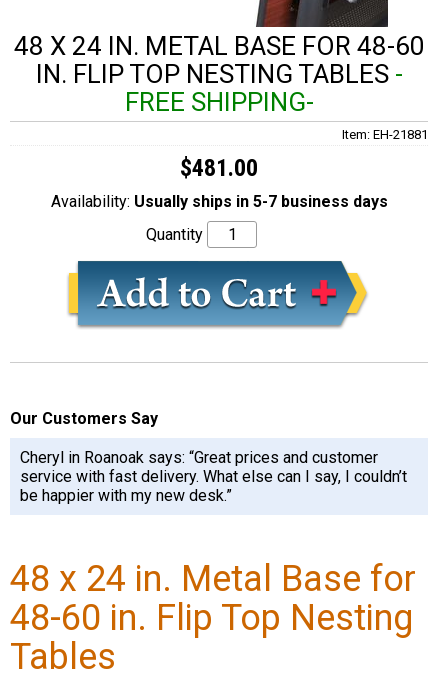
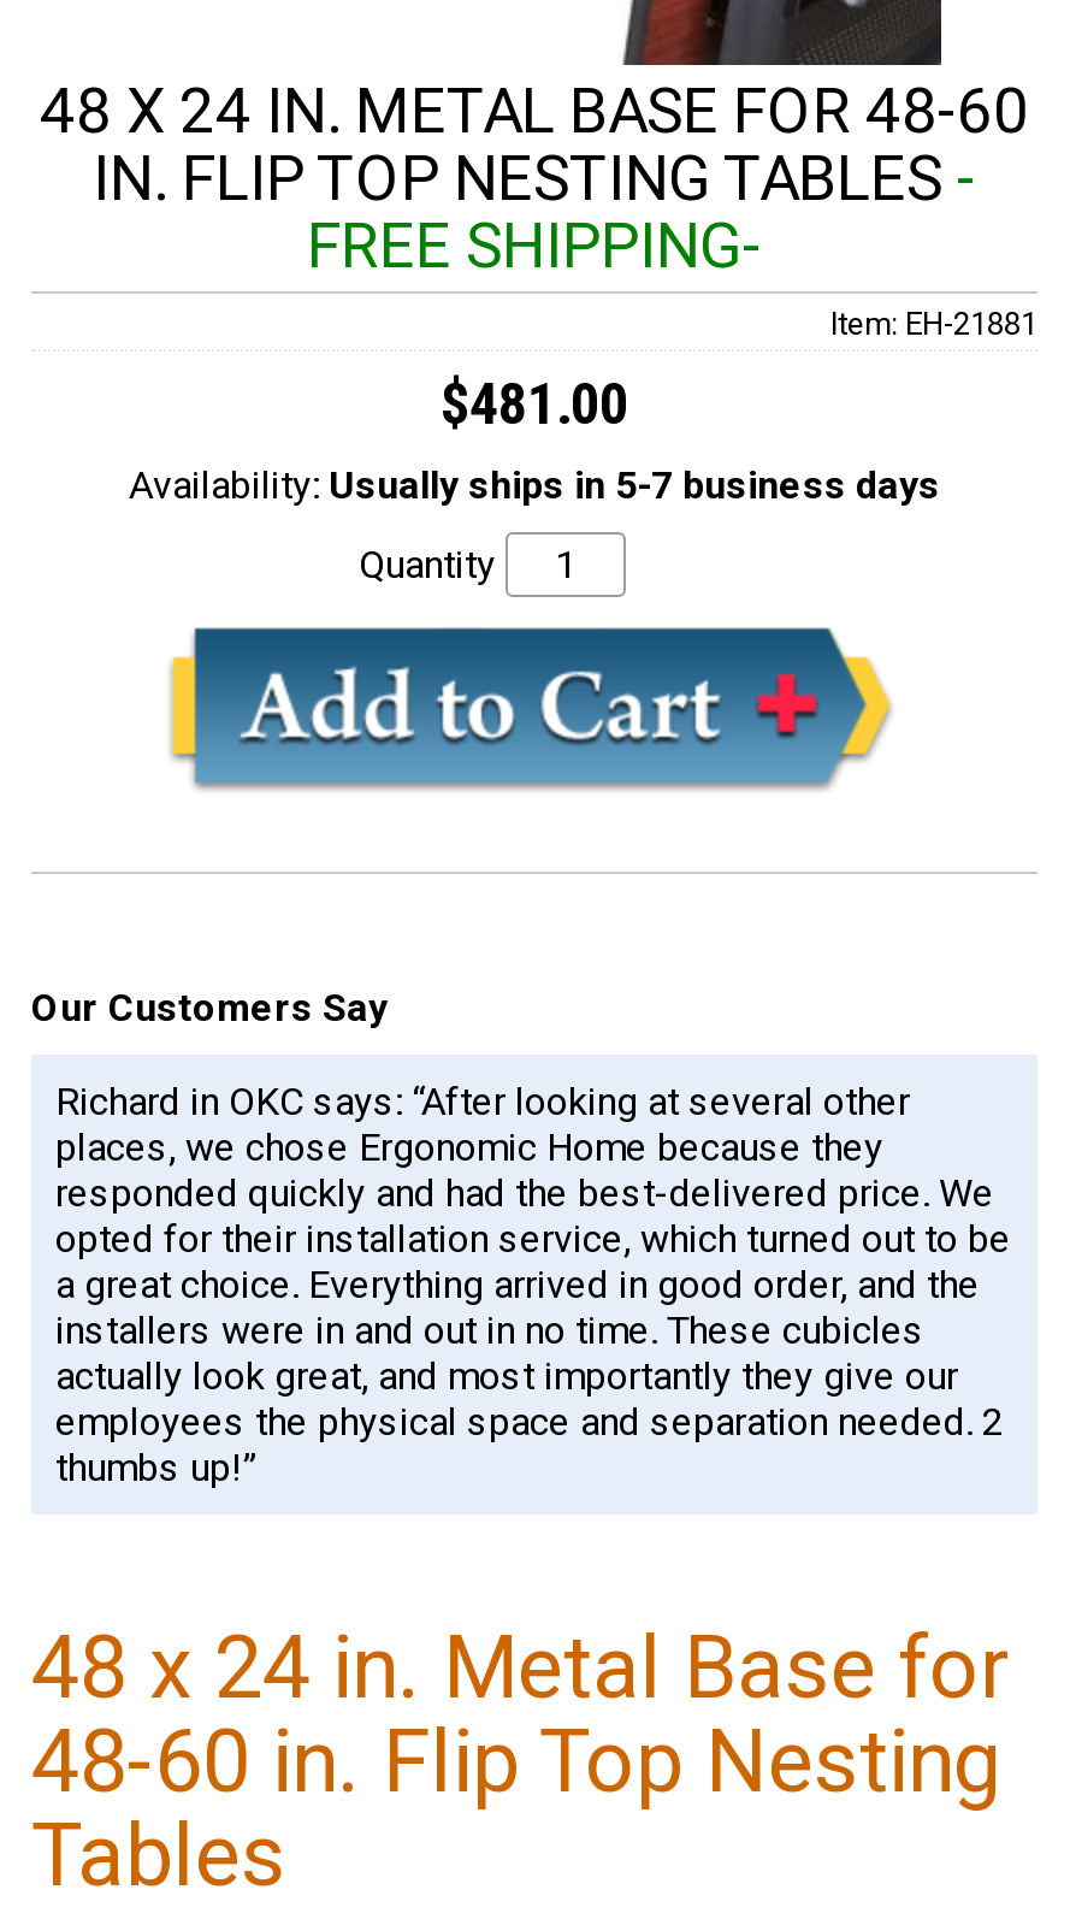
- Cheryl in Roanoak says: “Great prices and customer
- service with fast delivery. What else can I say, I couldn’t
- be happier with my new desk.”
+ Richard in OKC says: “After looking at several other
+ places, we chose Ergonomic Home because they
+ responded quickly and had the best-delivered price. We
+ opted for their installation service, which turned out to be
+ a great choice. Everything arrived in good order, and the
+ installers were in and out in no time. These cubicles
+ actually look great, and most importantly they give our
+ employees the physical space and separation needed. 2
+ thumbs up!”
